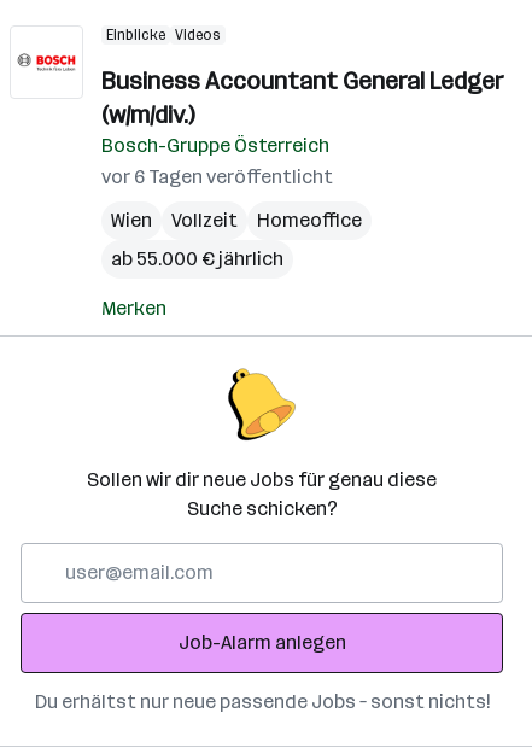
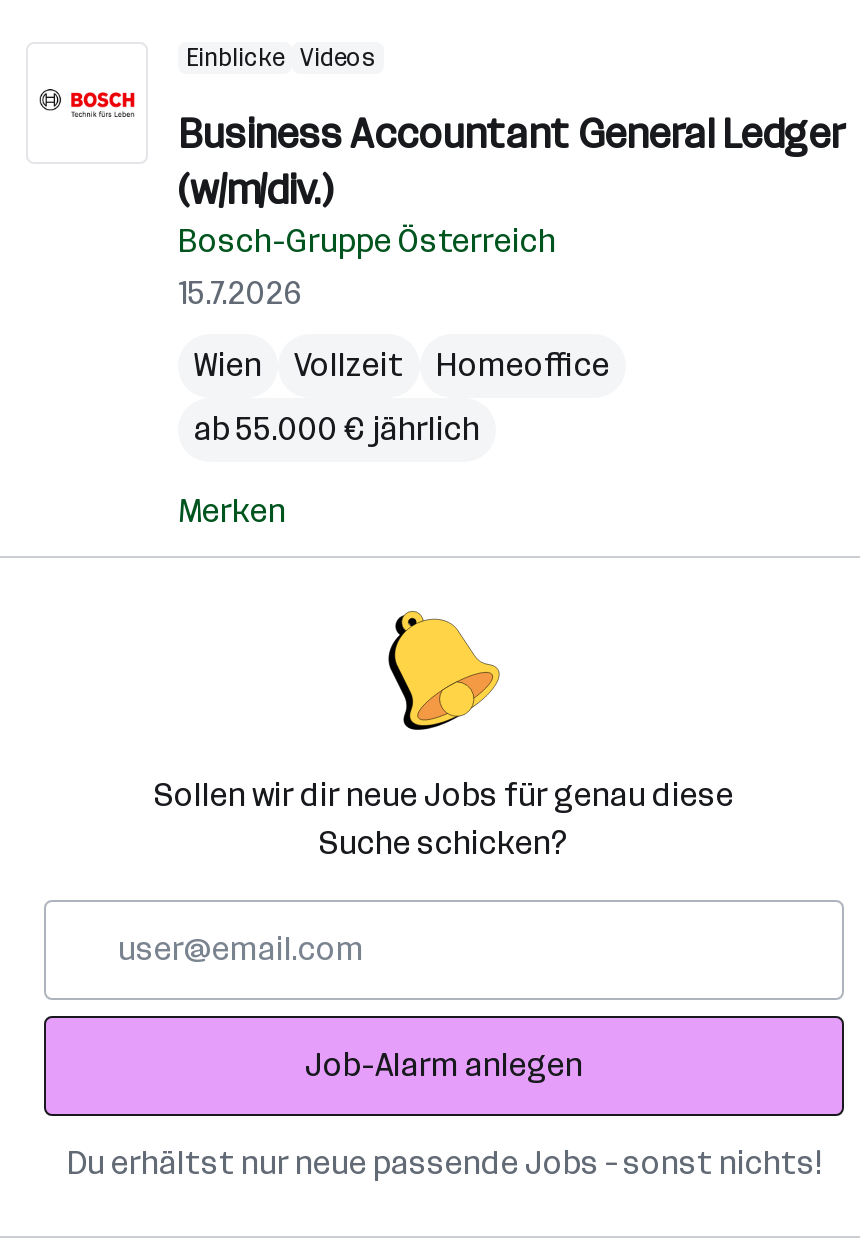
- vor 6 Tagen veröffentlicht
+ 15.7.2026
